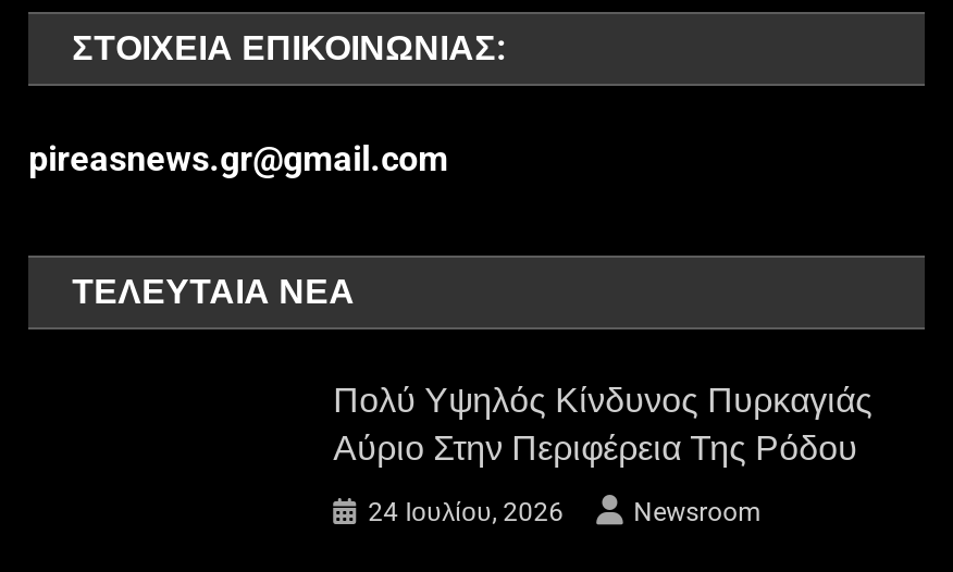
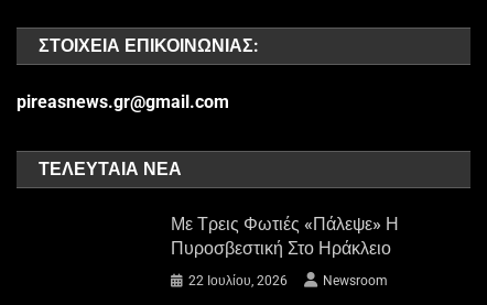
- Πολύ Υψηλός Κίνδυνος Πυρκαγιάς
- Αύριο Στην Περιφέρεια Της Ρόδου
+ Με Τρεις Φωτιές «πάλεψε» Η
+ Πυροσβεστική Στο Ηράκλειο

- 24 Ιουλίου, 2026
+ 22 Ιουλίου, 2026
